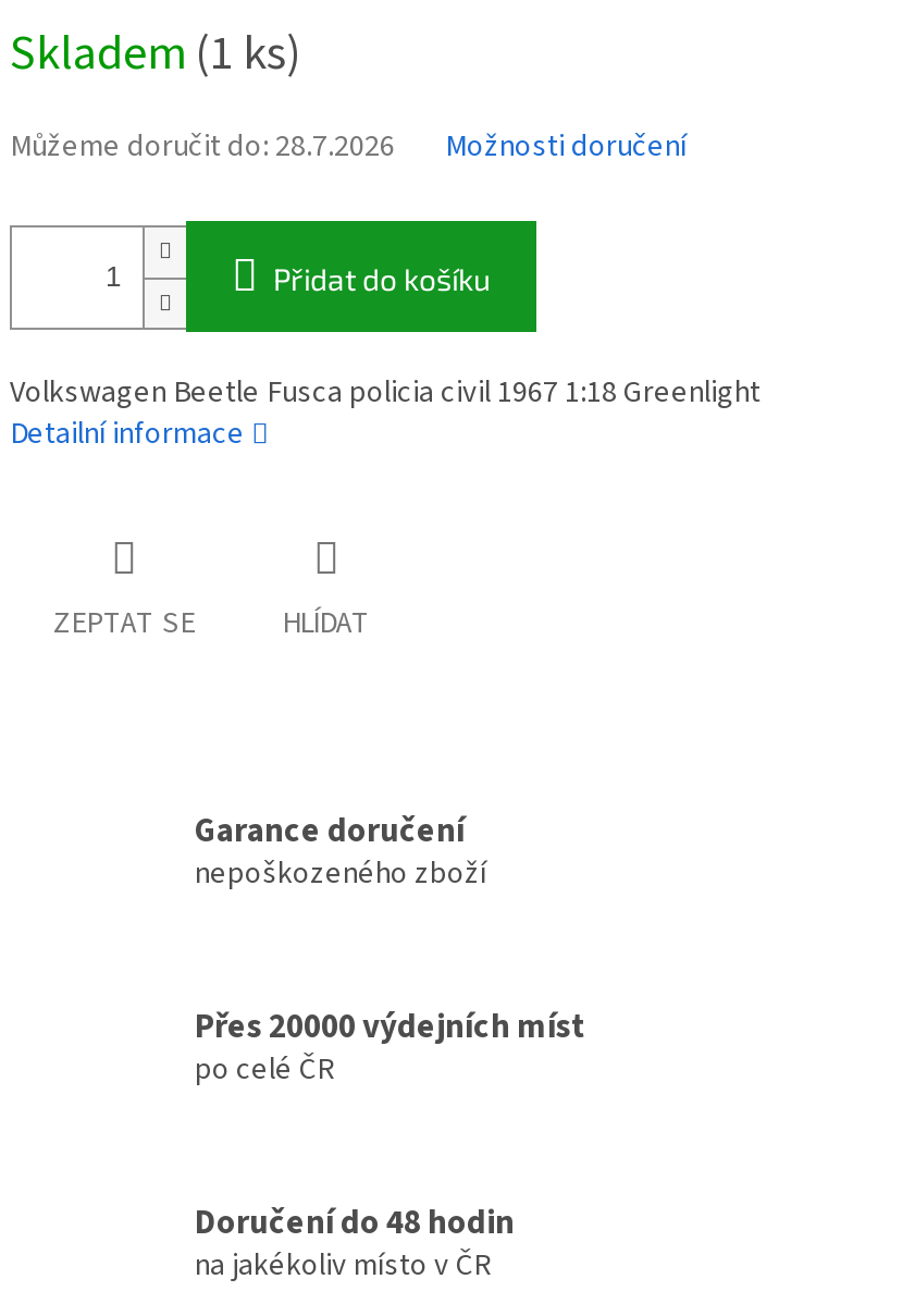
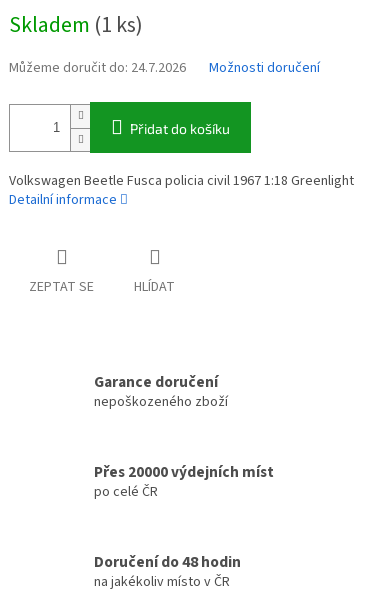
- Můžeme doručit do: 28.7.2026
+ Můžeme doručit do: 24.7.2026
